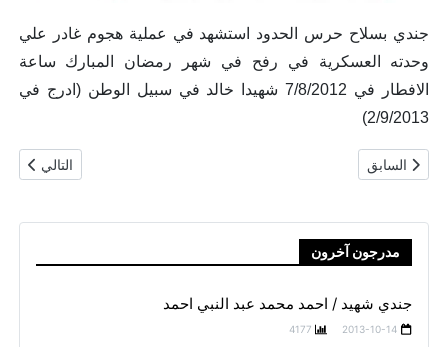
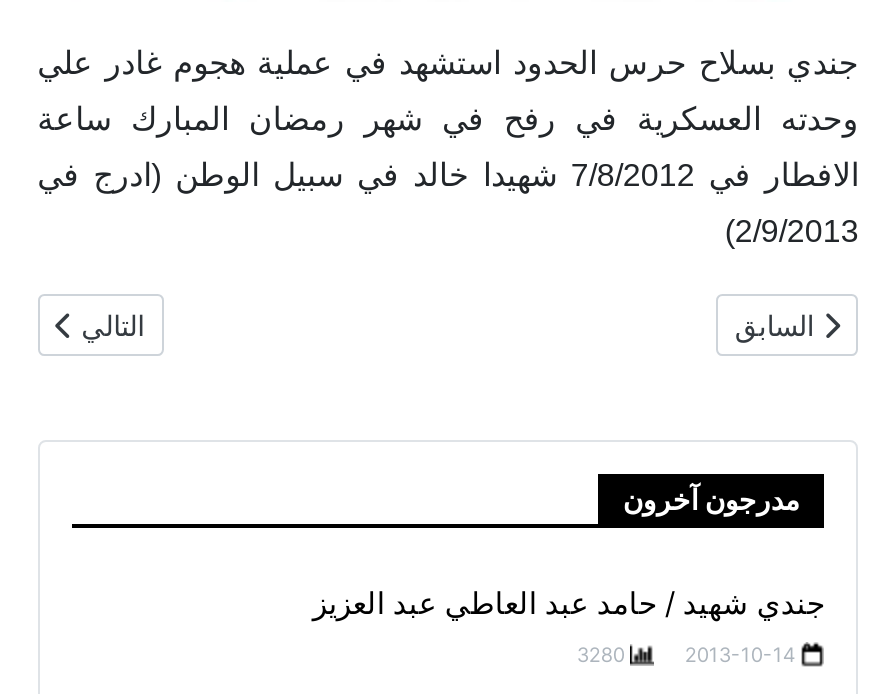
- جندي شهيد / احمد محمد عبد النبي احمد
+ جندي شهيد / حامد عبد العاطي عبد العزيز

- 4177
+ 3280
